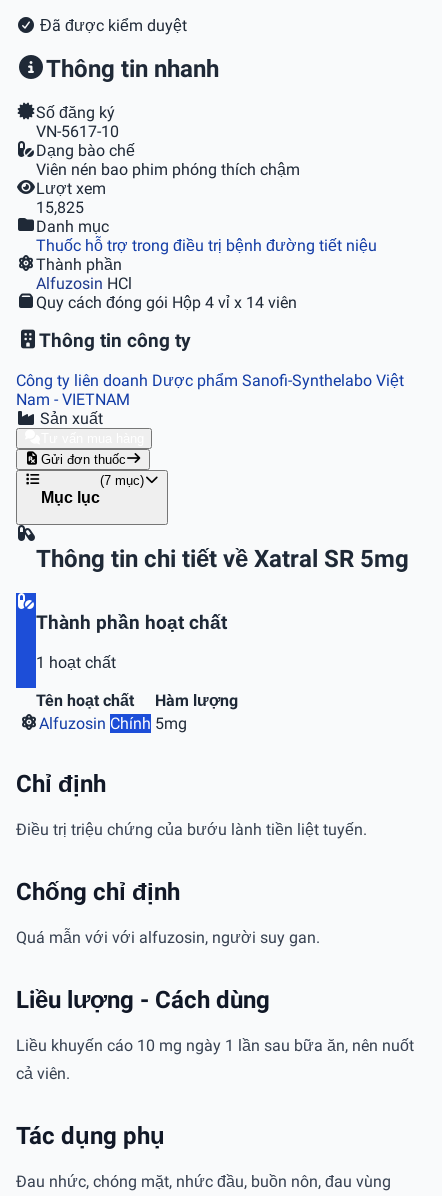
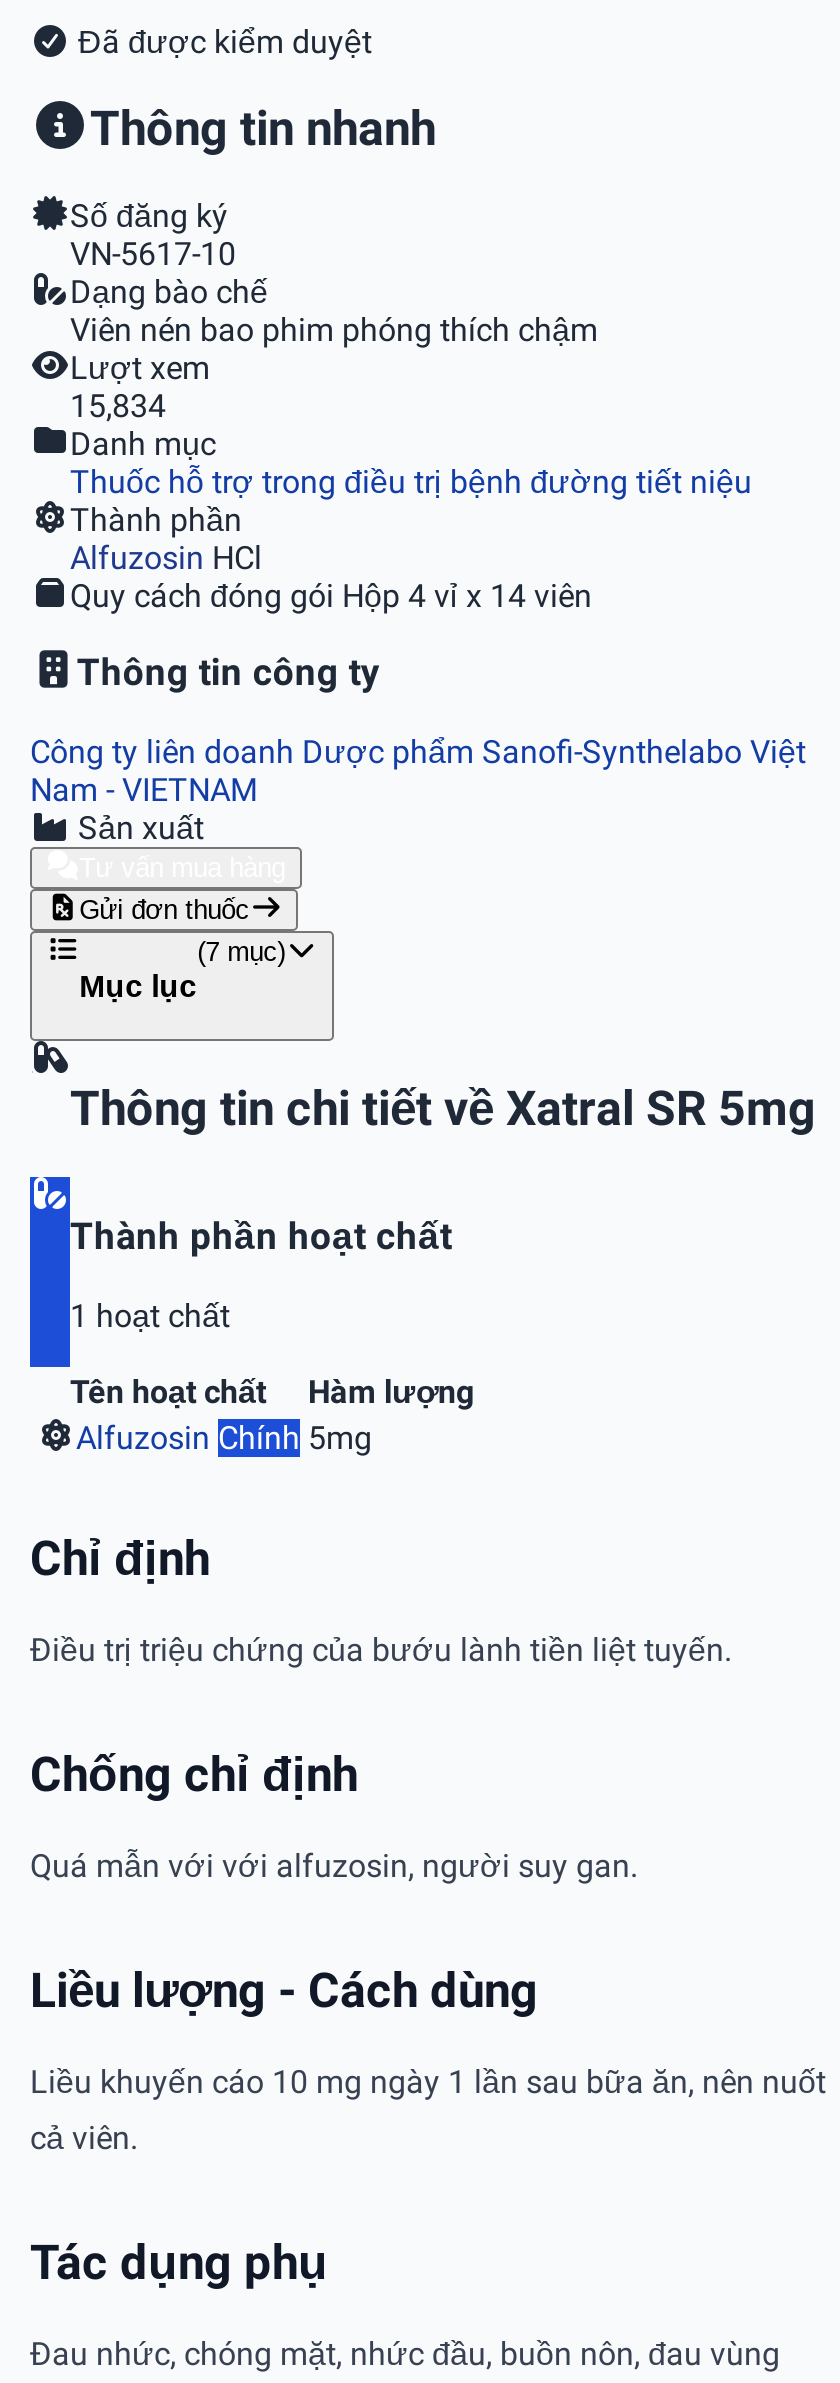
- 15,825
+ 15,834
